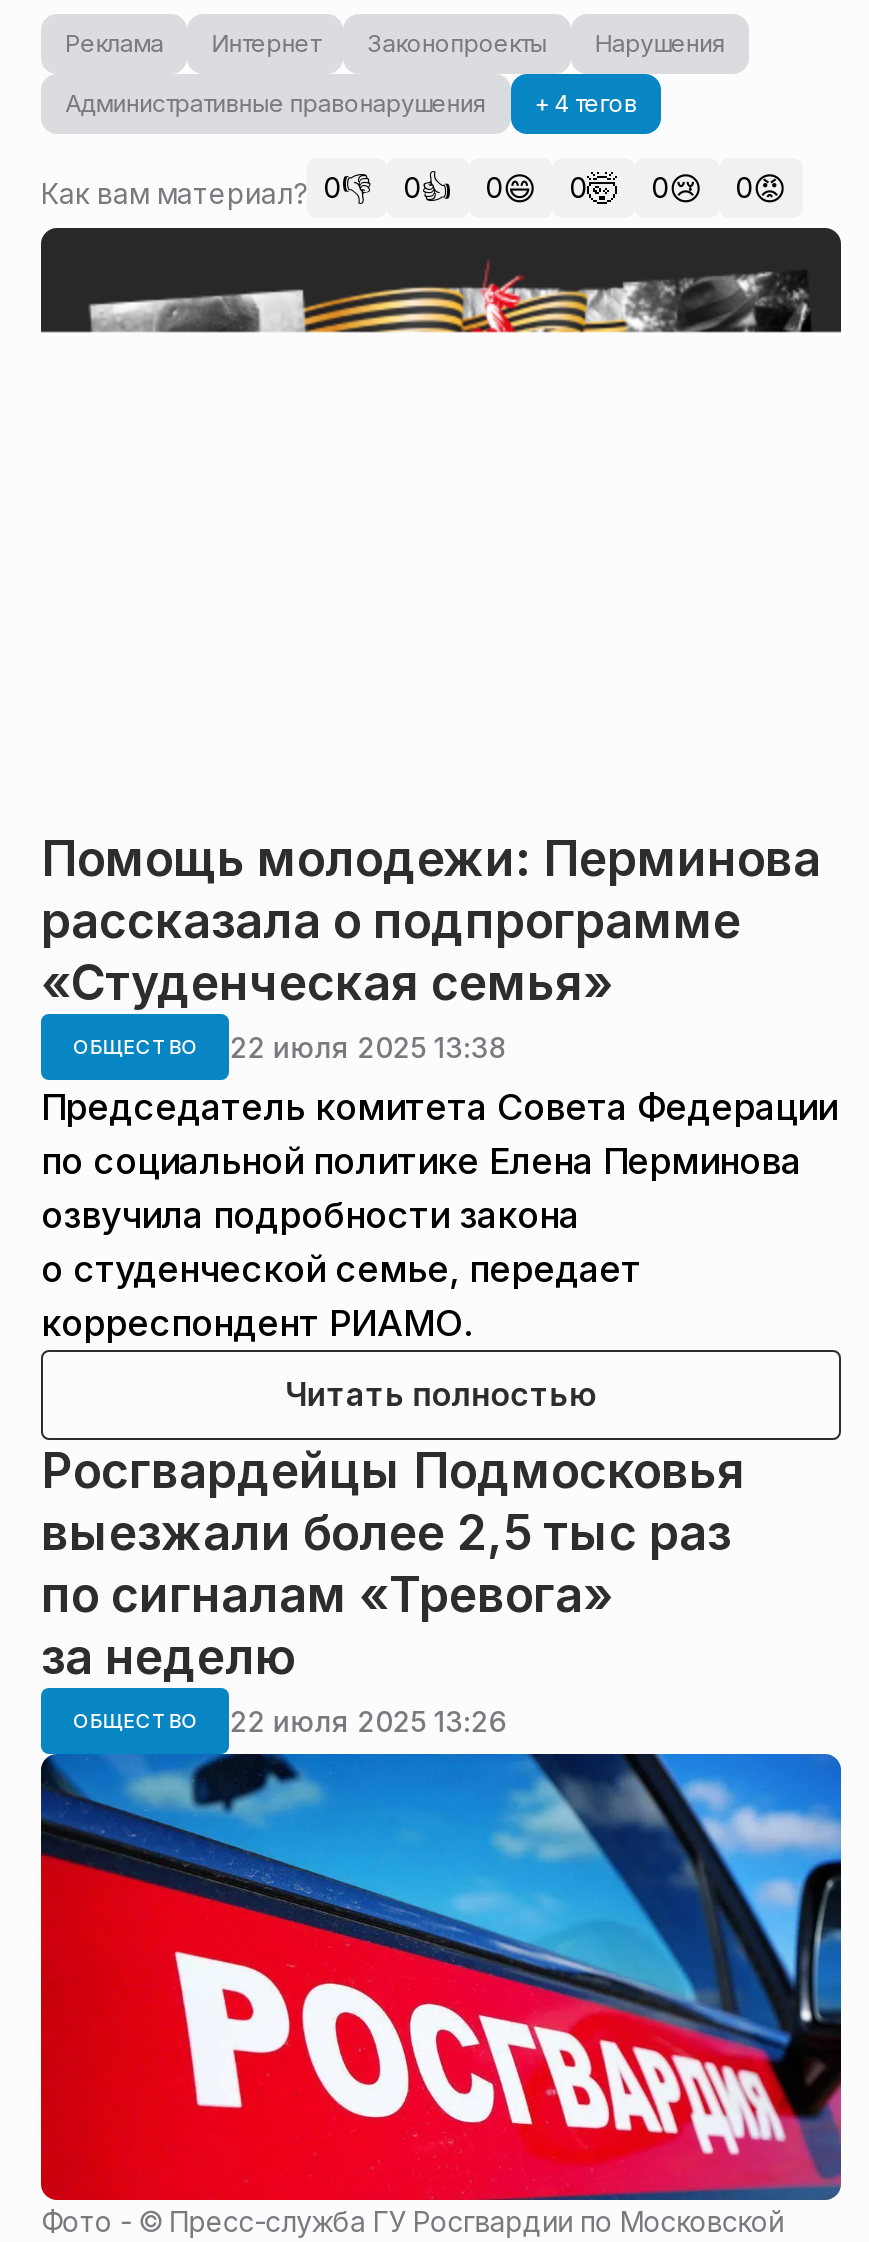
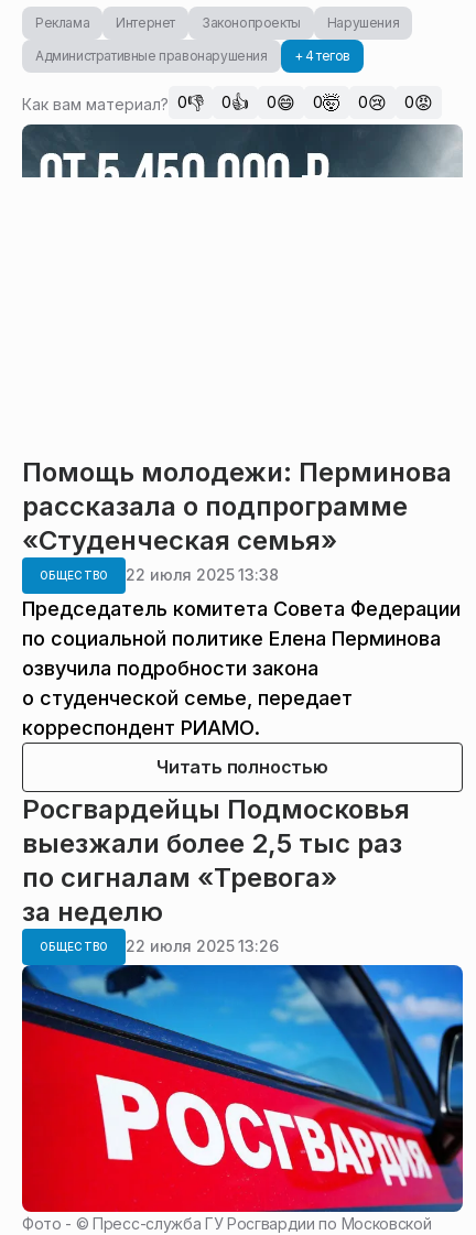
- [image]
+ [image]
